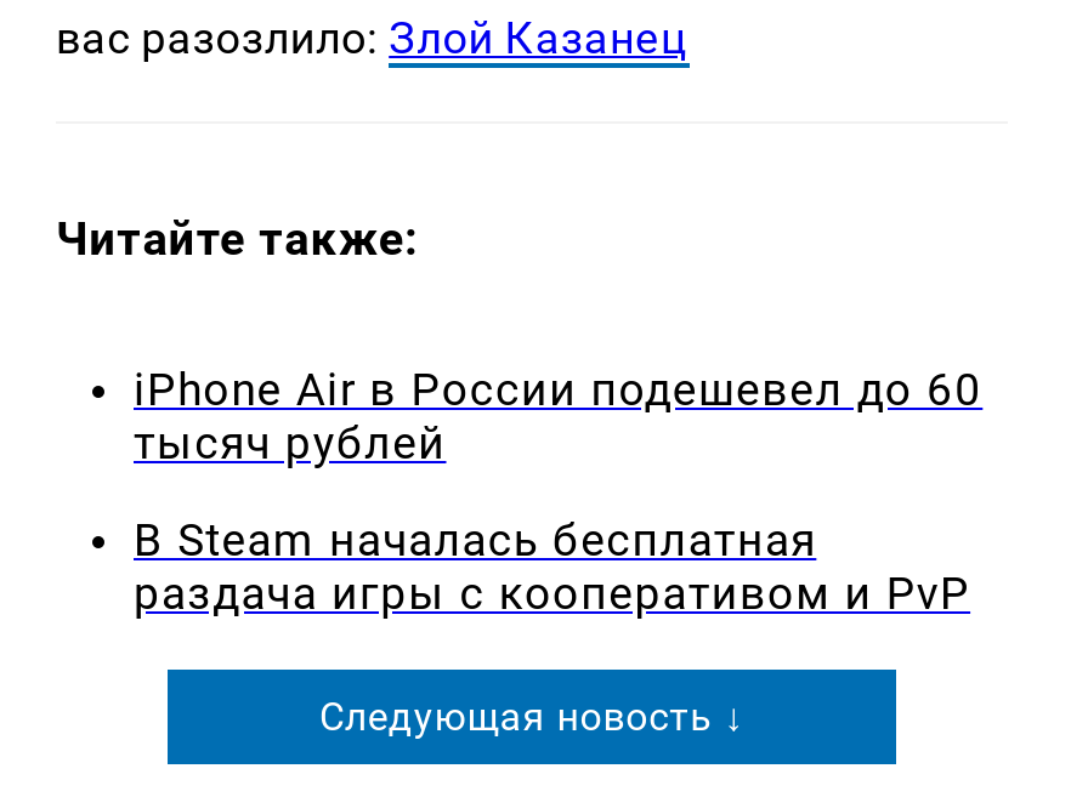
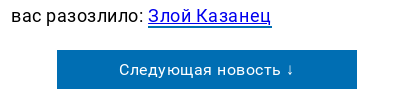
- Читайте также:
- iPhone Air в России подешевел до 60
- тысяч рублей
- В Steam началась бесплатная
- раздача игры с кооперативом и PvP
